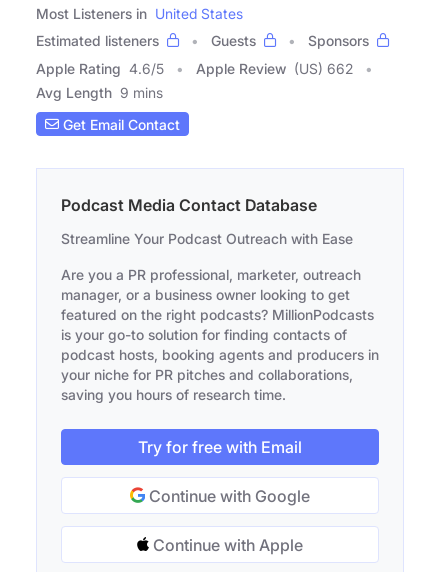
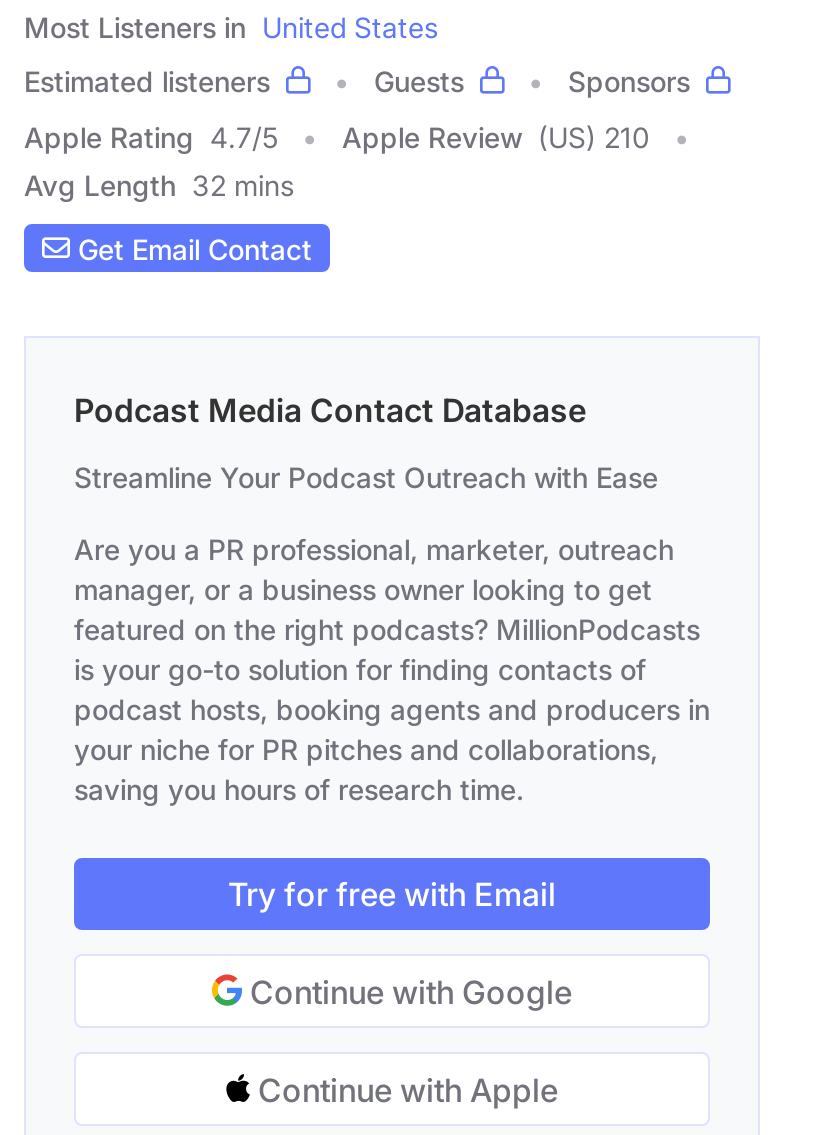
- Apple Rating 4.6/5
+ Apple Rating 4.7/5

- Apple Review (US) 662
+ Apple Review (US) 210

- Avg Length 9 mins
+ Avg Length 32 mins
